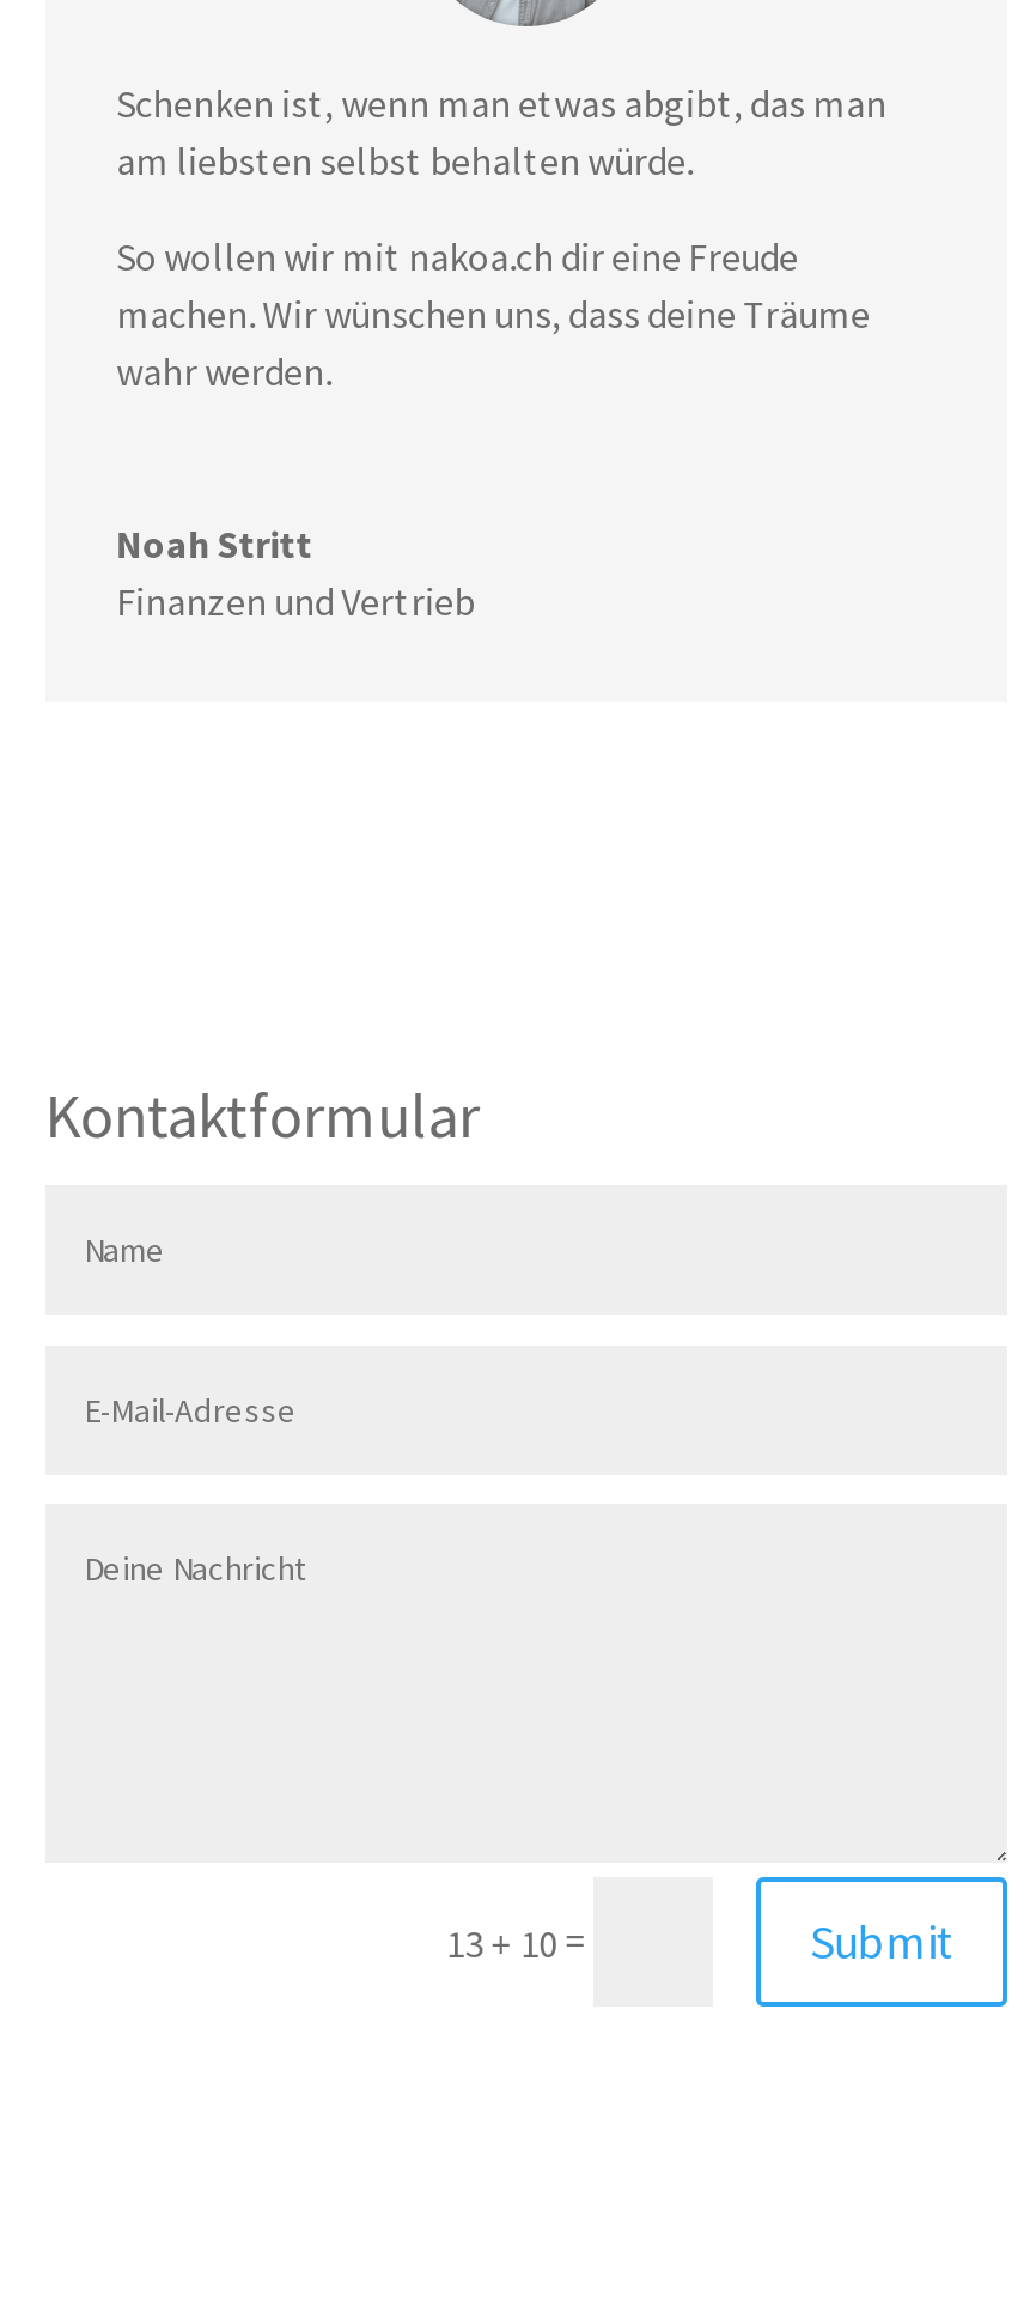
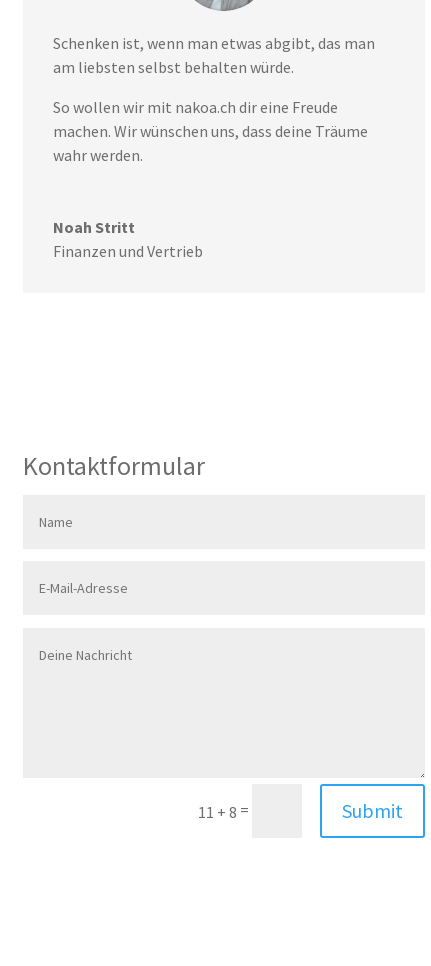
- 13 + 10 =
+ 11 + 8 =
